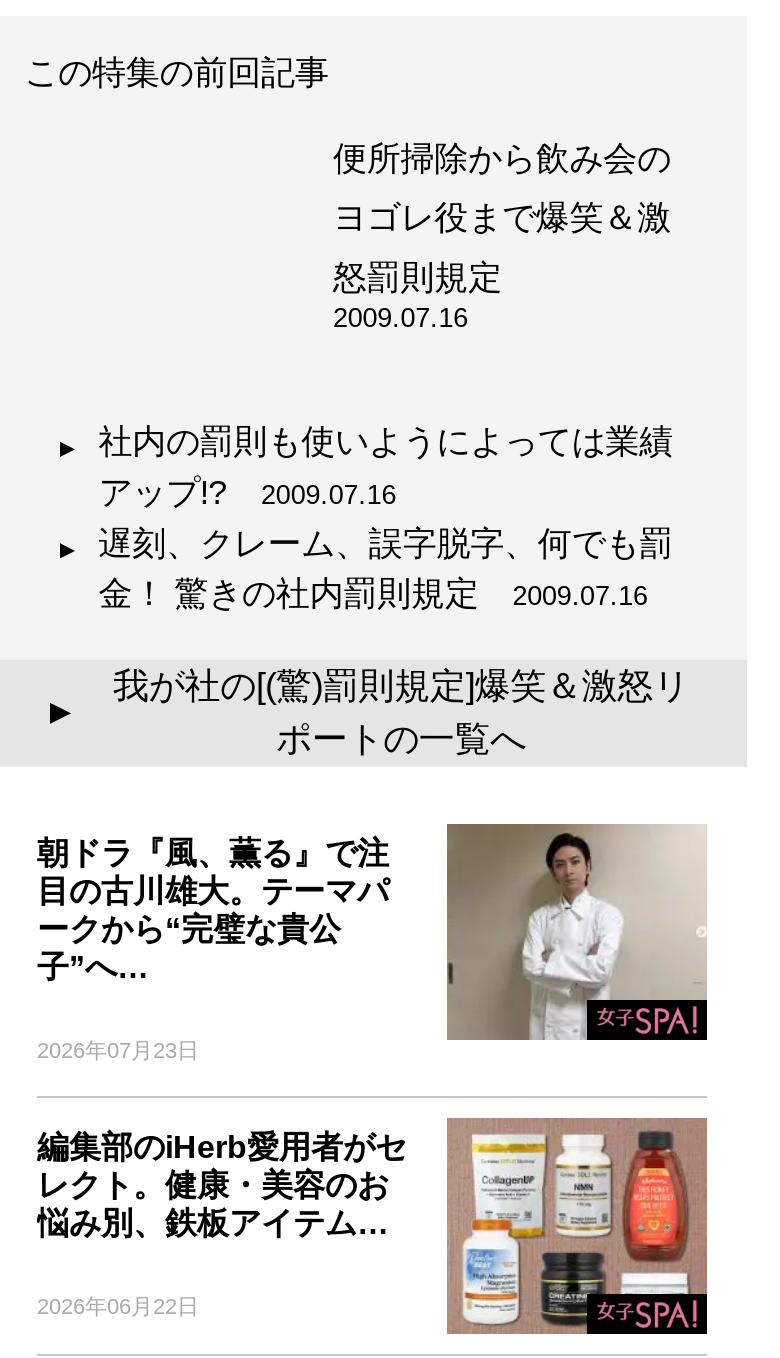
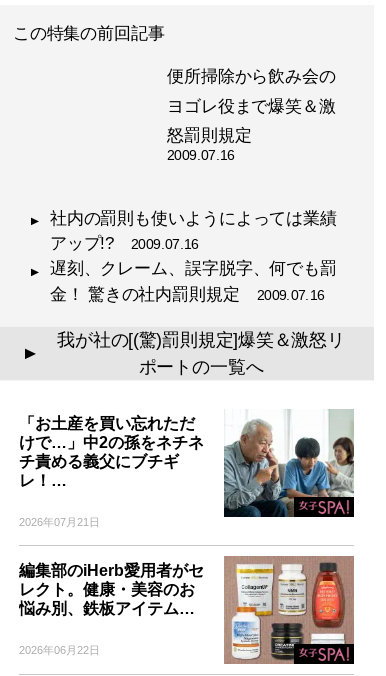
- [image]
- 朝ドラ『風、薫る』で注
- 目の古川雄大。テーマパ
- ークから“完璧な貴公
- 子”へ…
+ [image]
+ 「お土産を買い忘れただ
+ けで…」中2の孫をネチネ
+ チ責める義父にブチギ
+ レ！…

- 2026年07月23日
+ 2026年07月21日
